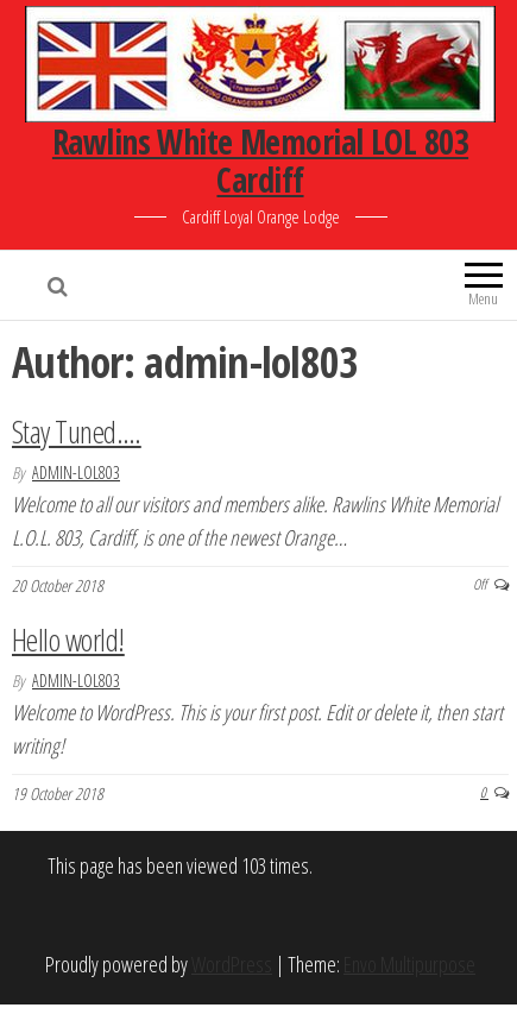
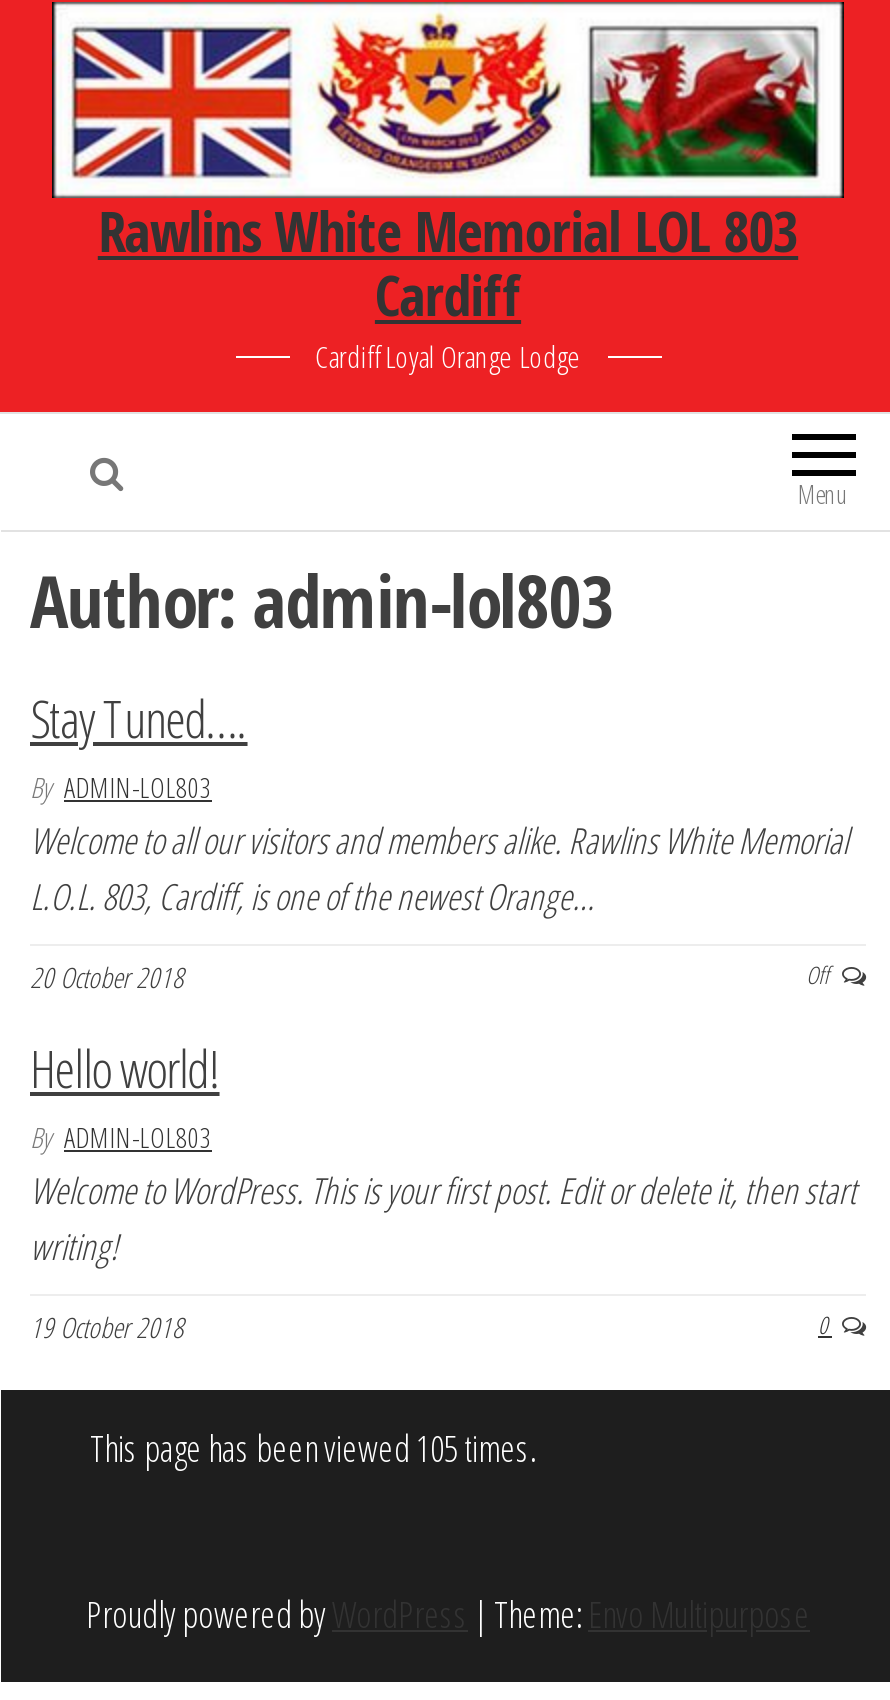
- This page has been viewed 103 times.
+ This page has been viewed 105 times.
